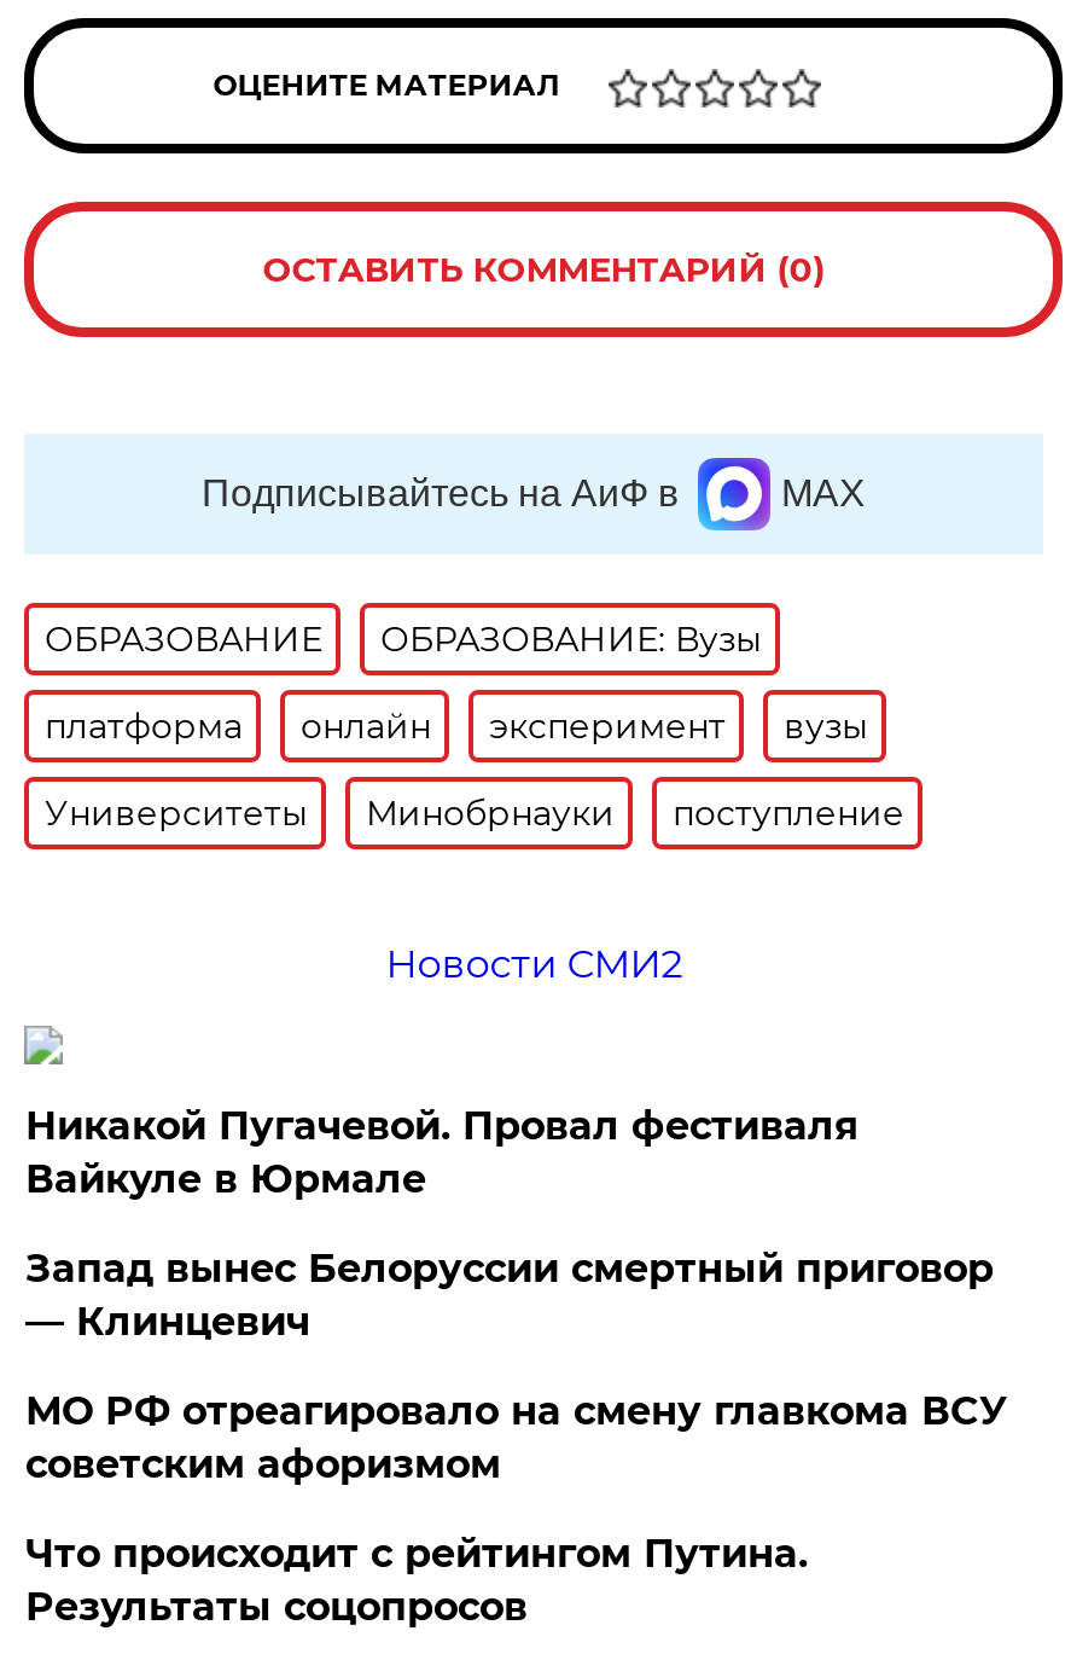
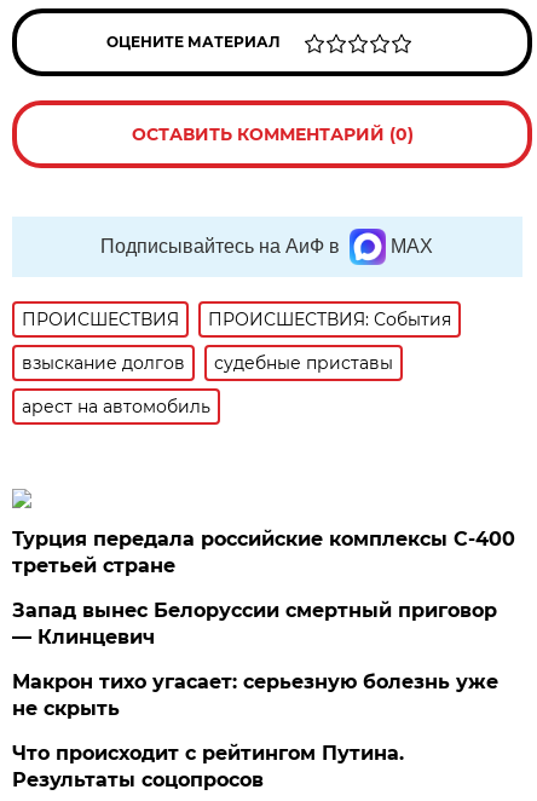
- ОБРАЗОВАНИЕ
- ОБРАЗОВАНИЕ: Вузы
- платформа
- онлайн
- эксперимент
- вузы
- Университеты
- Минобрнауки
- поступление
- Новости СМИ2
+ ПРОИСШЕСТВИЯ
+ ПРОИСШЕСТВИЯ: События
+ взыскание долгов
+ судебные приставы
+ арест на автомобиль

- Никакой Пугачевой. Провал фестиваля
- Вайкуле в Юрмале
+ Турция передала российские комплексы С-400
+ третьей стране

- МО РФ отреагировало на смену главкома ВСУ
- советским афоризмом
+ Макрон тихо угасает: серьезную болезнь уже
+ не скрыть
